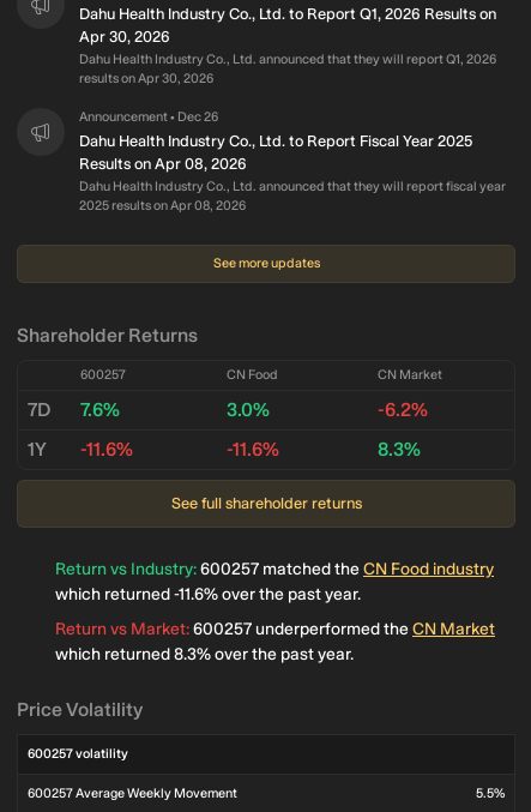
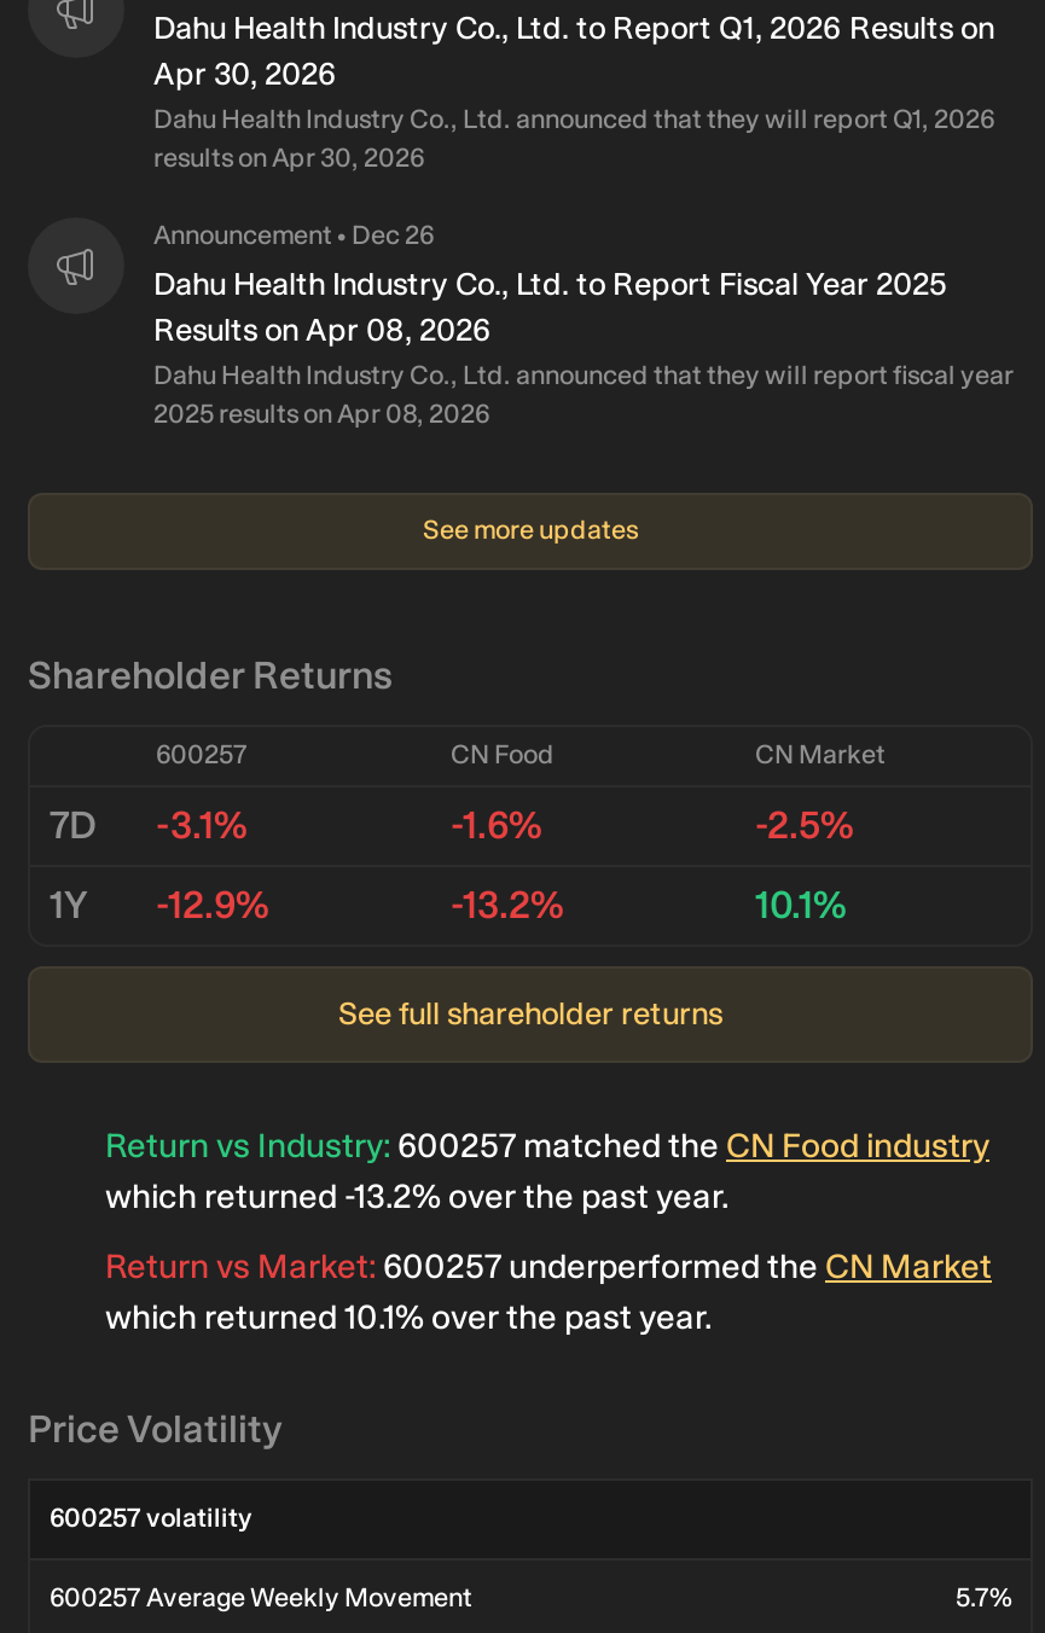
- 7D 7.6%
+ 7D -3.1%

- 3.0%
+ -1.6%

- -6.2%
+ -2.5%

- 1Y -11.6%
+ 1Y -12.9%

- -11.6%
+ -13.2%

- 8.3%
+ 10.1%

- which returned -11.6% over the past year.
+ which returned -13.2% over the past year.

- which returned 8.3% over the past year.
+ which returned 10.1% over the past year.

- 5.5%
+ 5.7%
